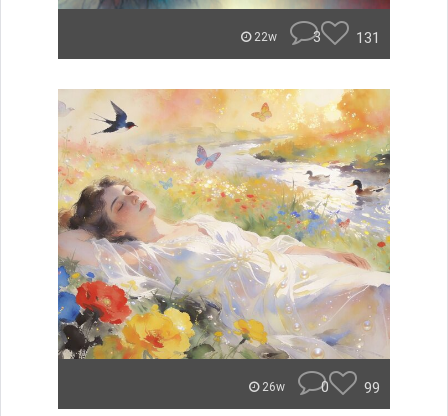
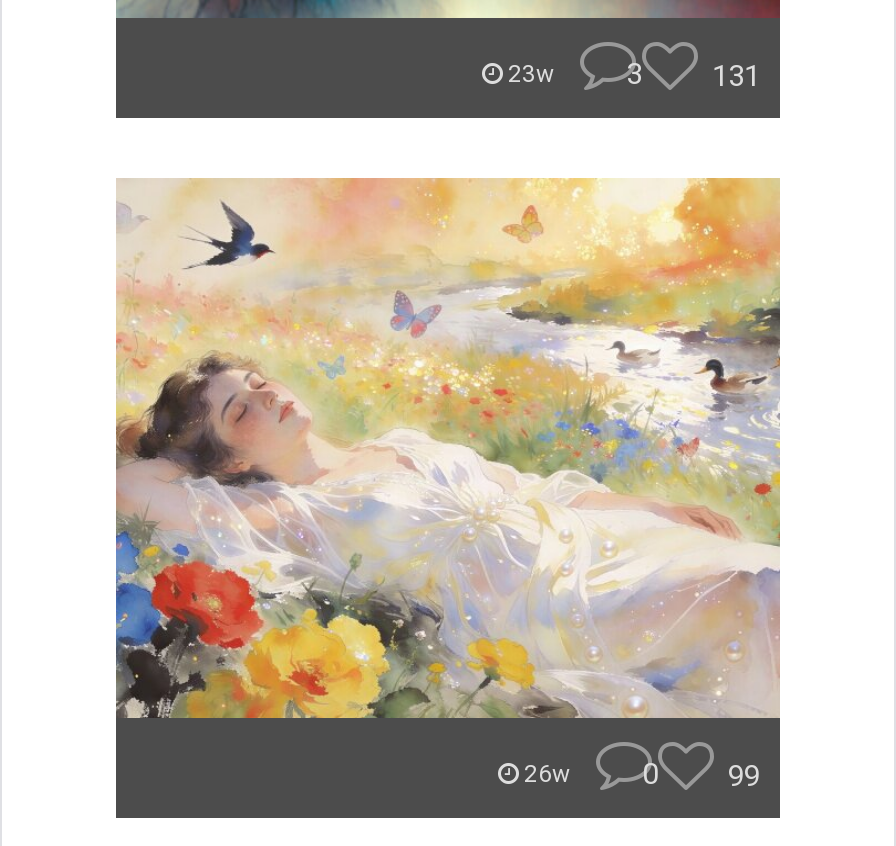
- 22w
+ 23w
